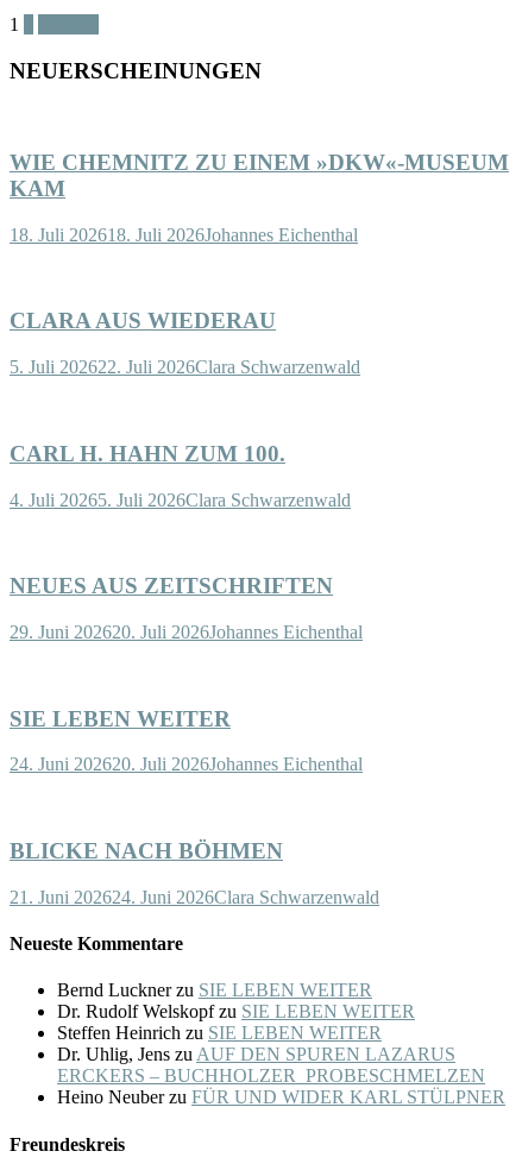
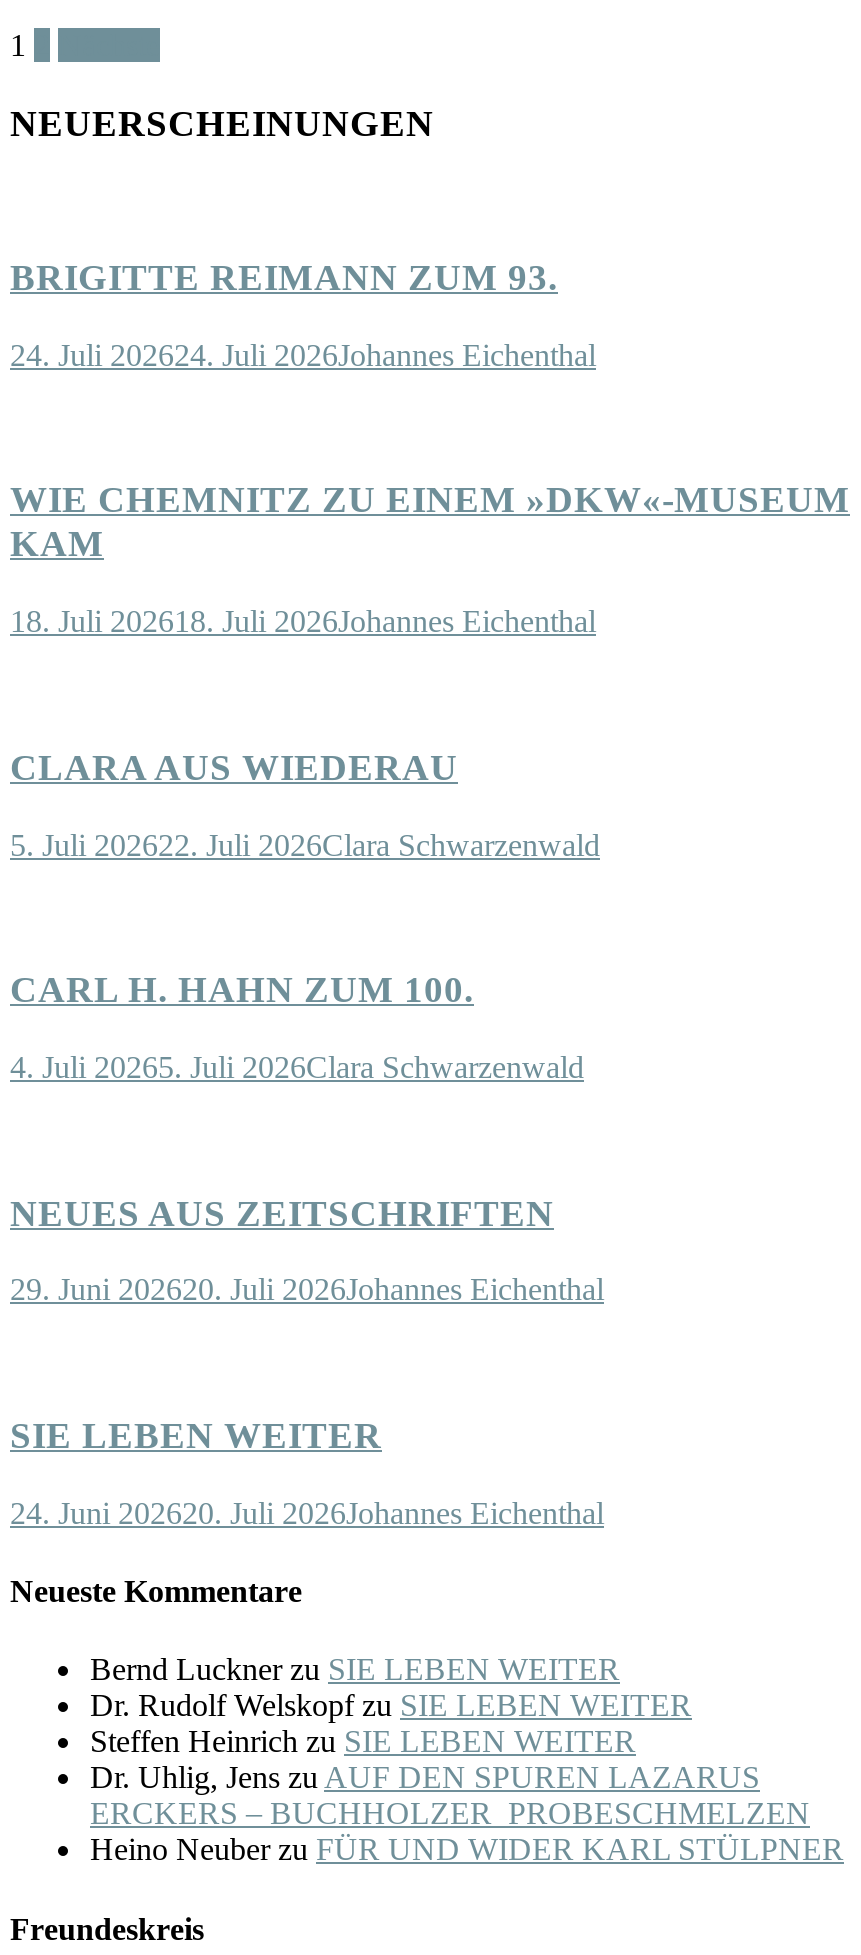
+ BRIGITTE REIMANN ZUM 93.
+ 24. Juli 202624. Juli 2026Johannes Eichenthal

moved down: WIE CHEMNITZ ZU EINEM »DKW«-MUSEUM | KAM | 18. Juli 202618. Juli 2026Johannes Eichenthal | ... | SIE LEBEN WEITER | 24. Juni 202620. Juli 2026Johannes Eichenthal

- BLICKE NACH BÖHMEN
- 21. Juni 202624. Juni 2026Clara Schwarzenwald
